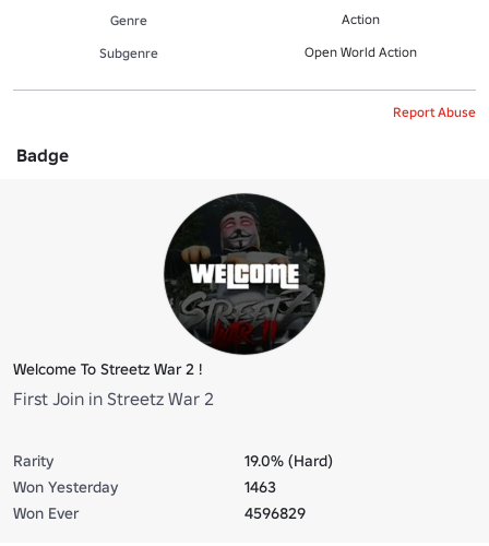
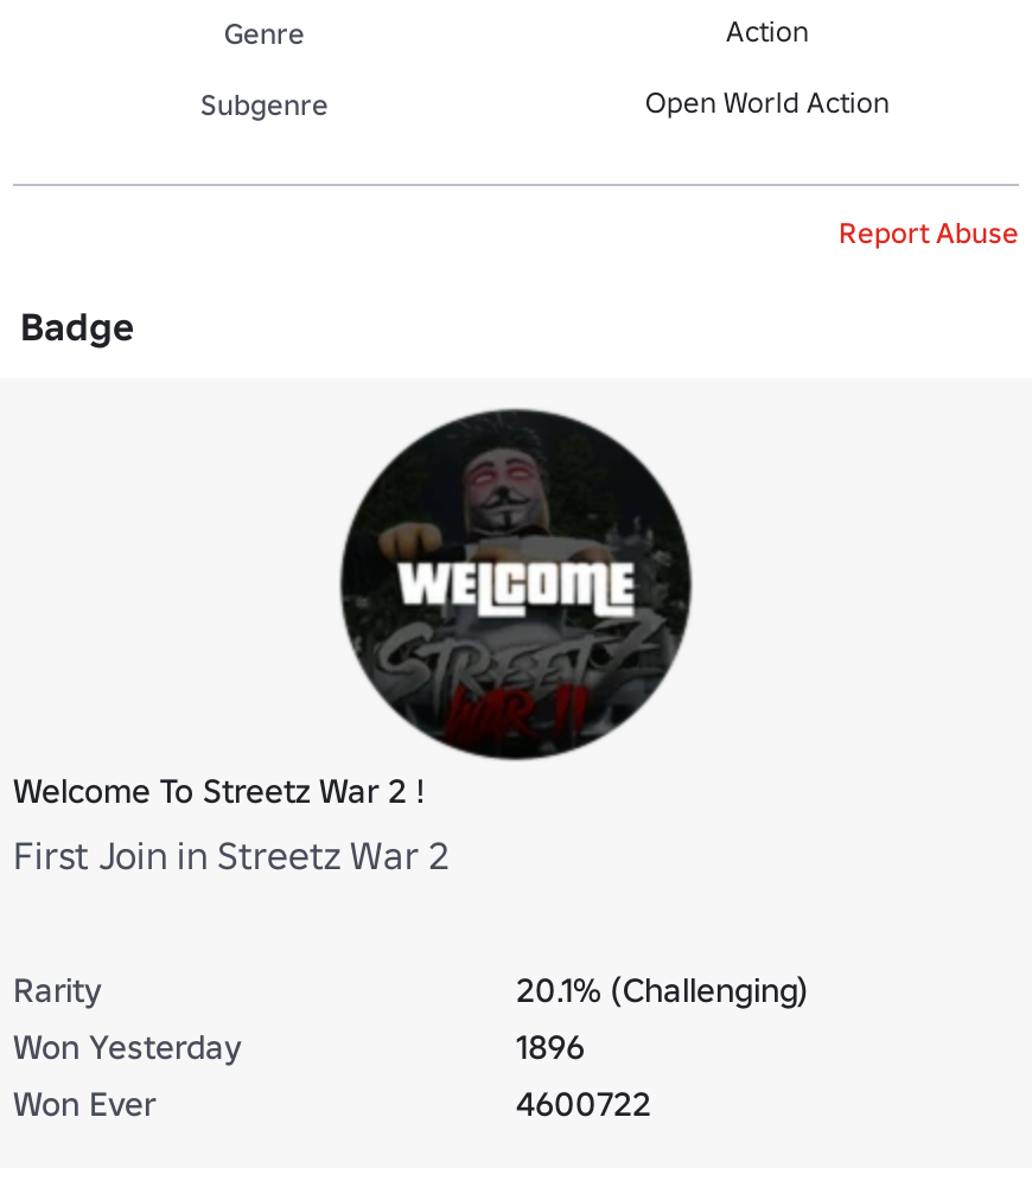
- 19.0% (Hard)
+ 20.1% (Challenging)

- 1463
+ 1896

- 4596829
+ 4600722
